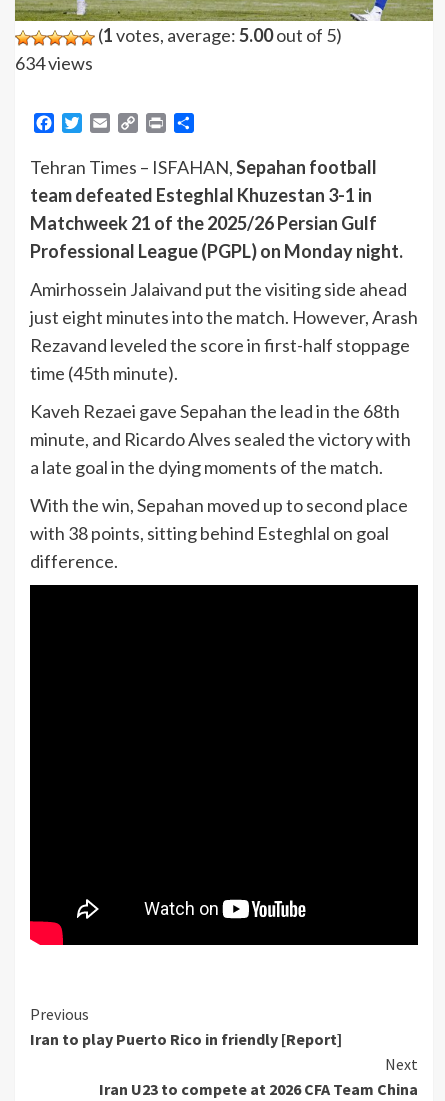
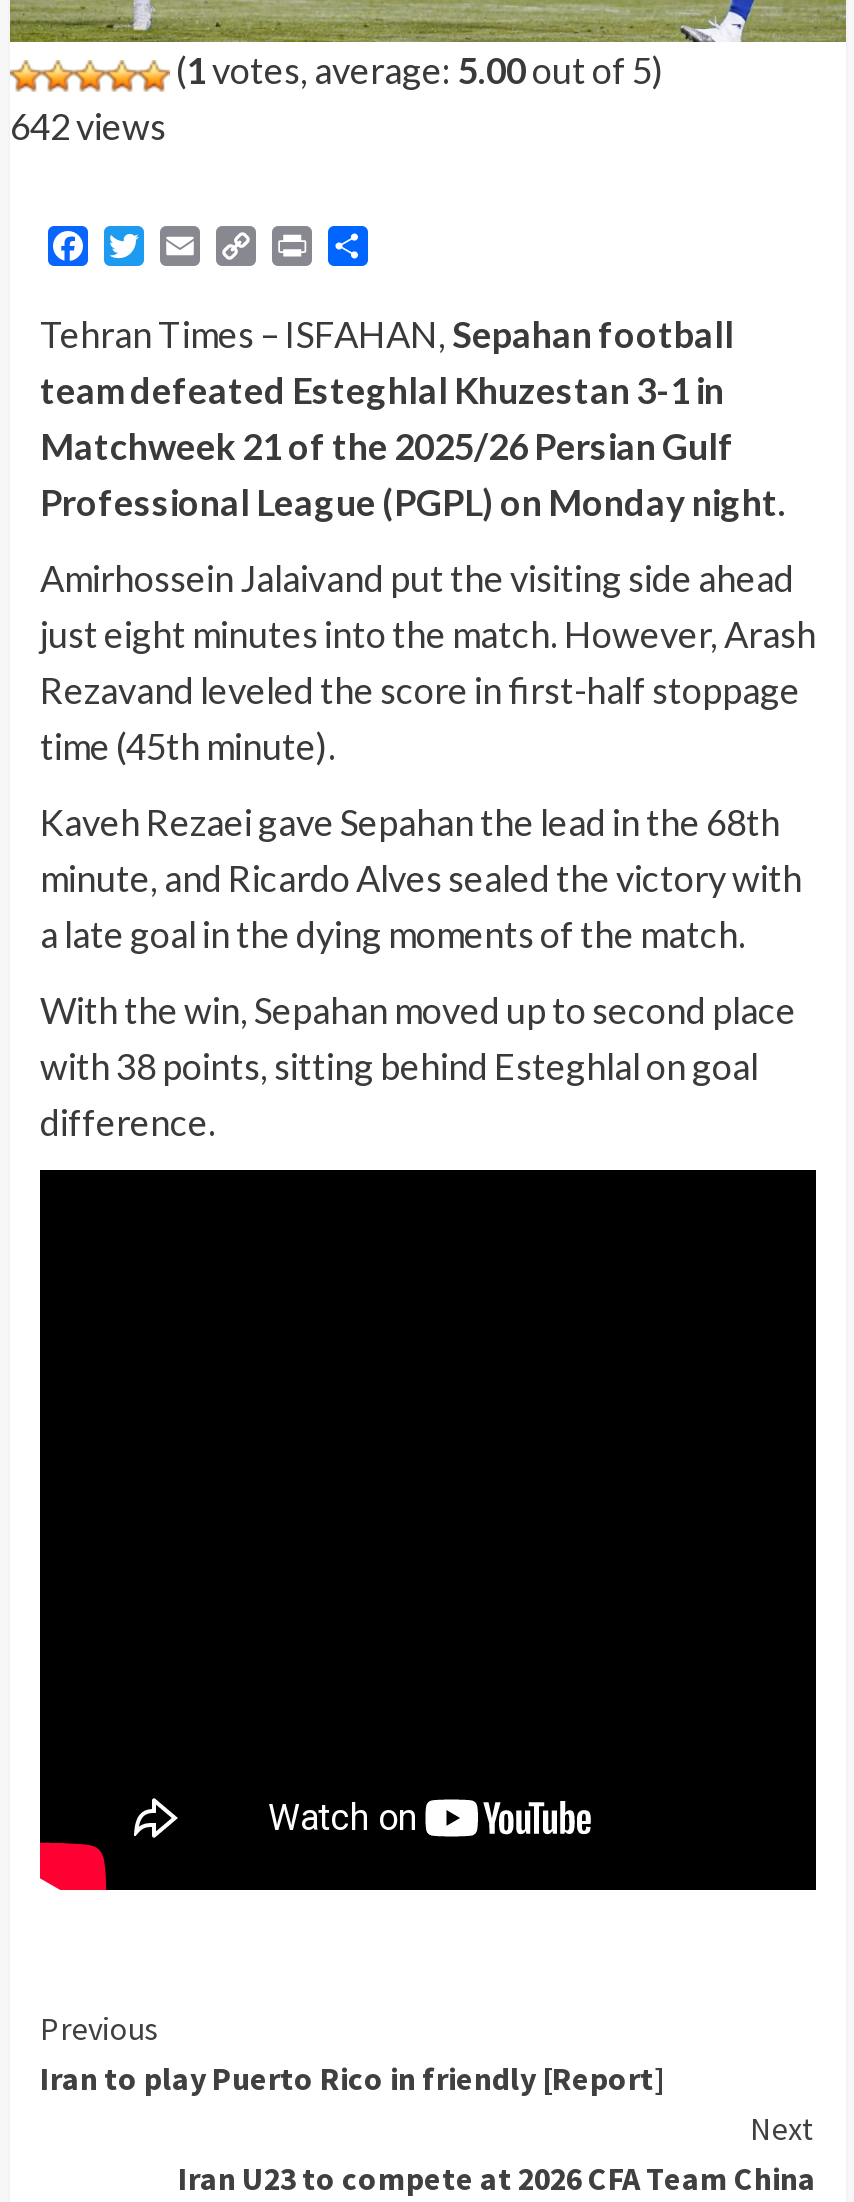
- 634 views
+ 642 views
